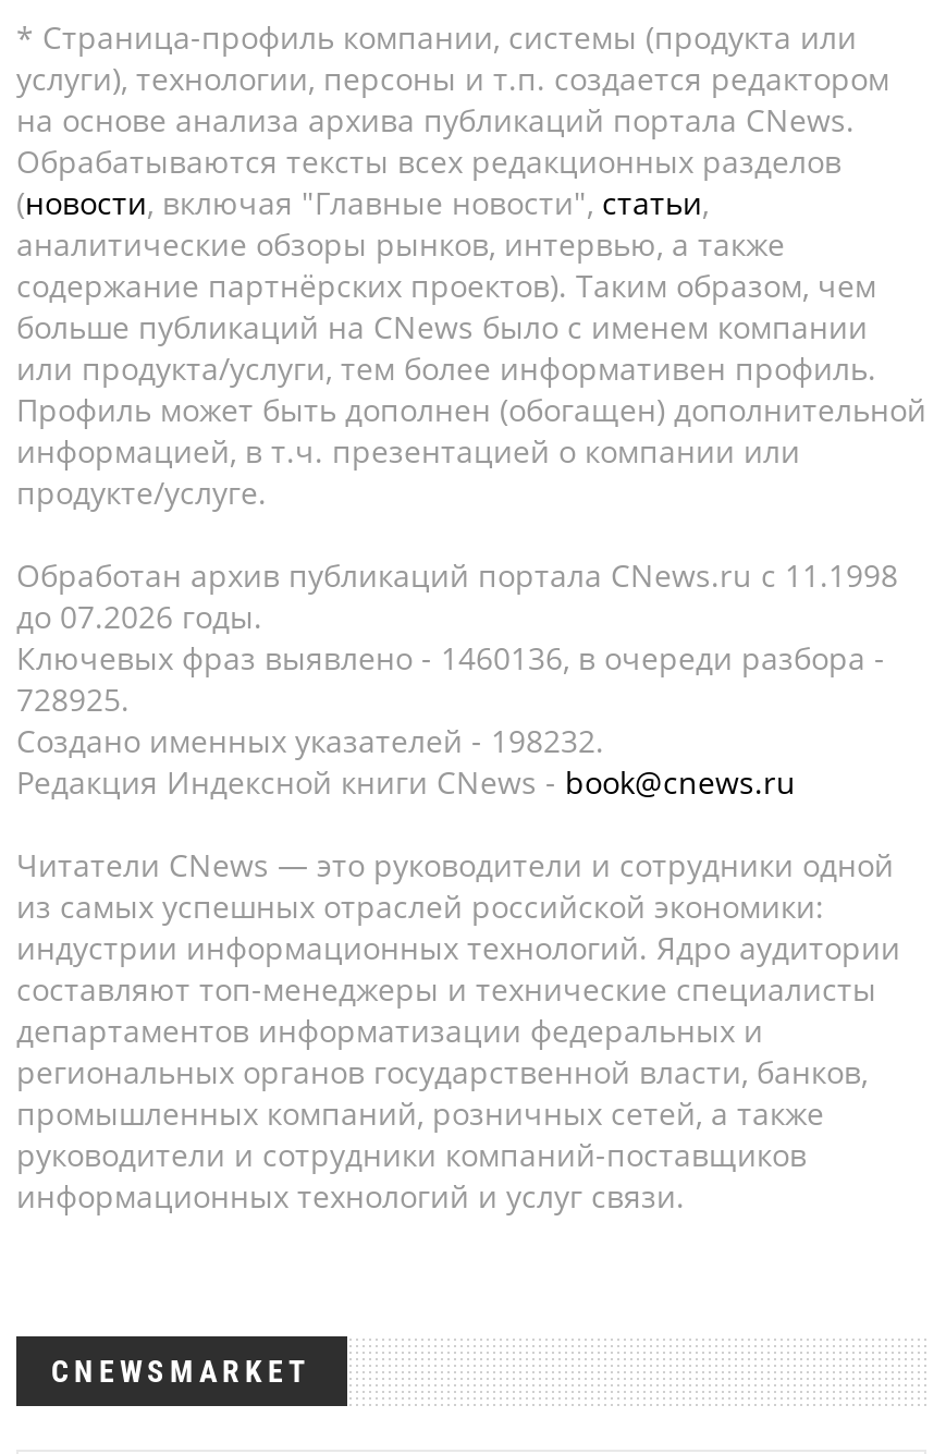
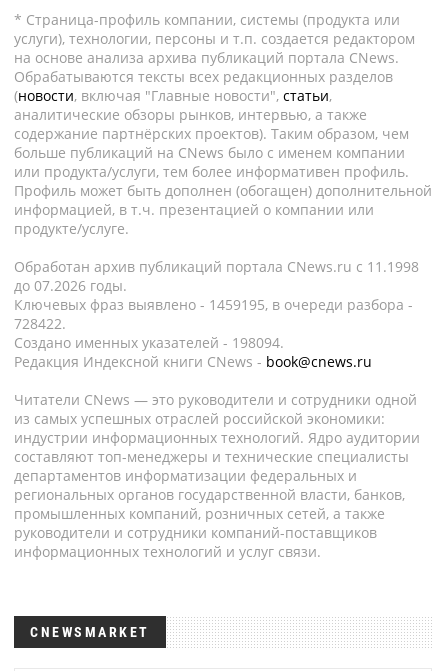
- Ключевых фраз выявлено - 1460136, в очереди разбора -
+ Ключевых фраз выявлено - 1459195, в очереди разбора -

- 728925.
+ 728422.

- Создано именных указателей - 198232.
+ Создано именных указателей - 198094.
